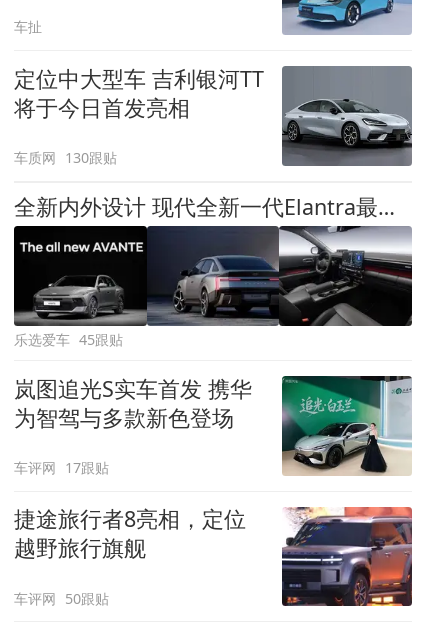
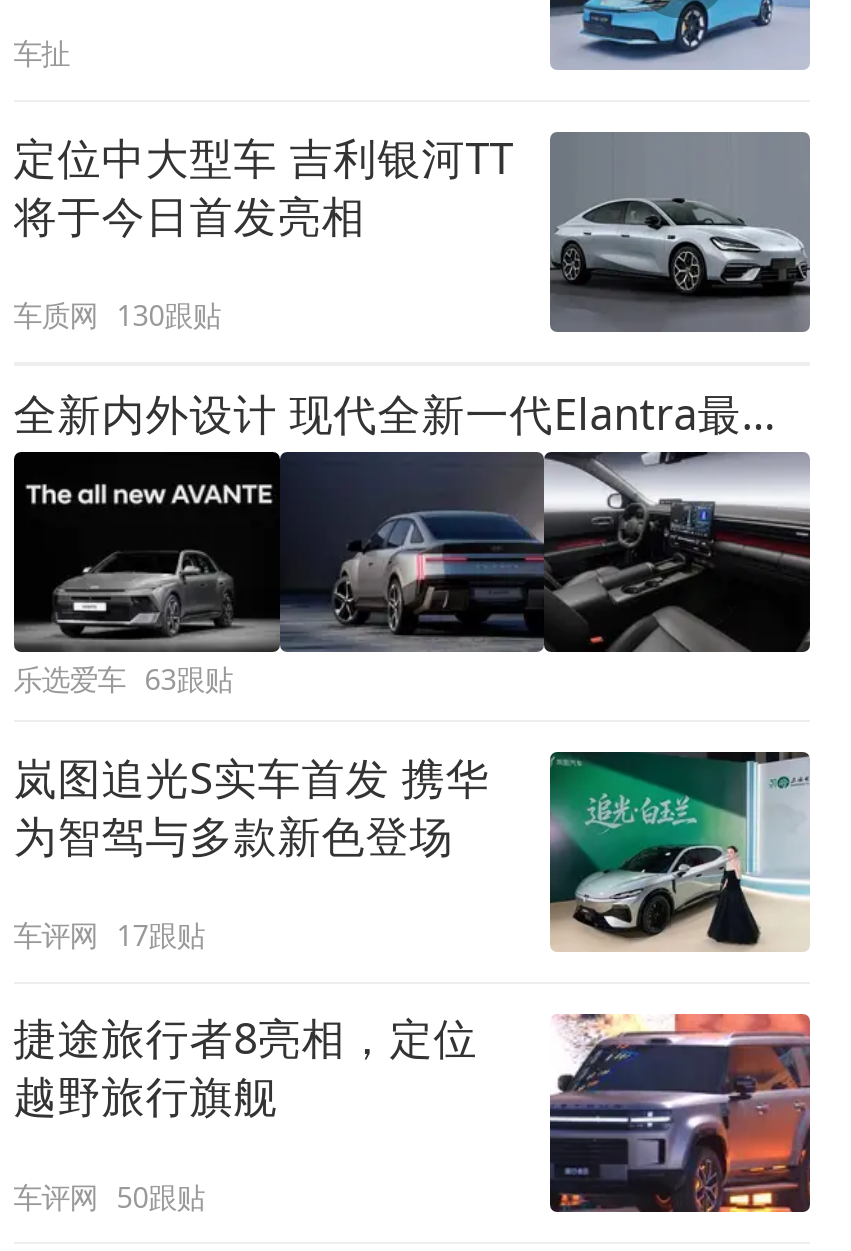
- 乐选爱车 45跟贴
+ 乐选爱车 63跟贴
